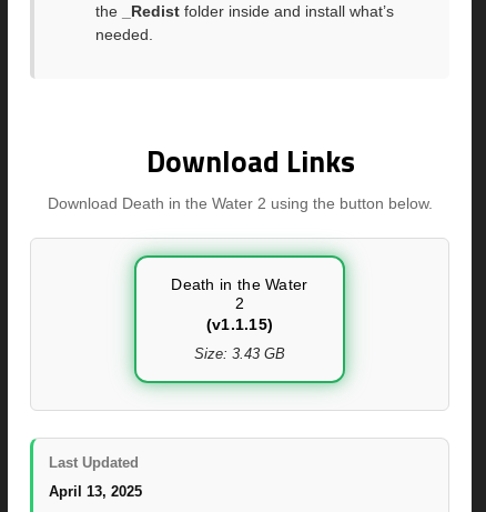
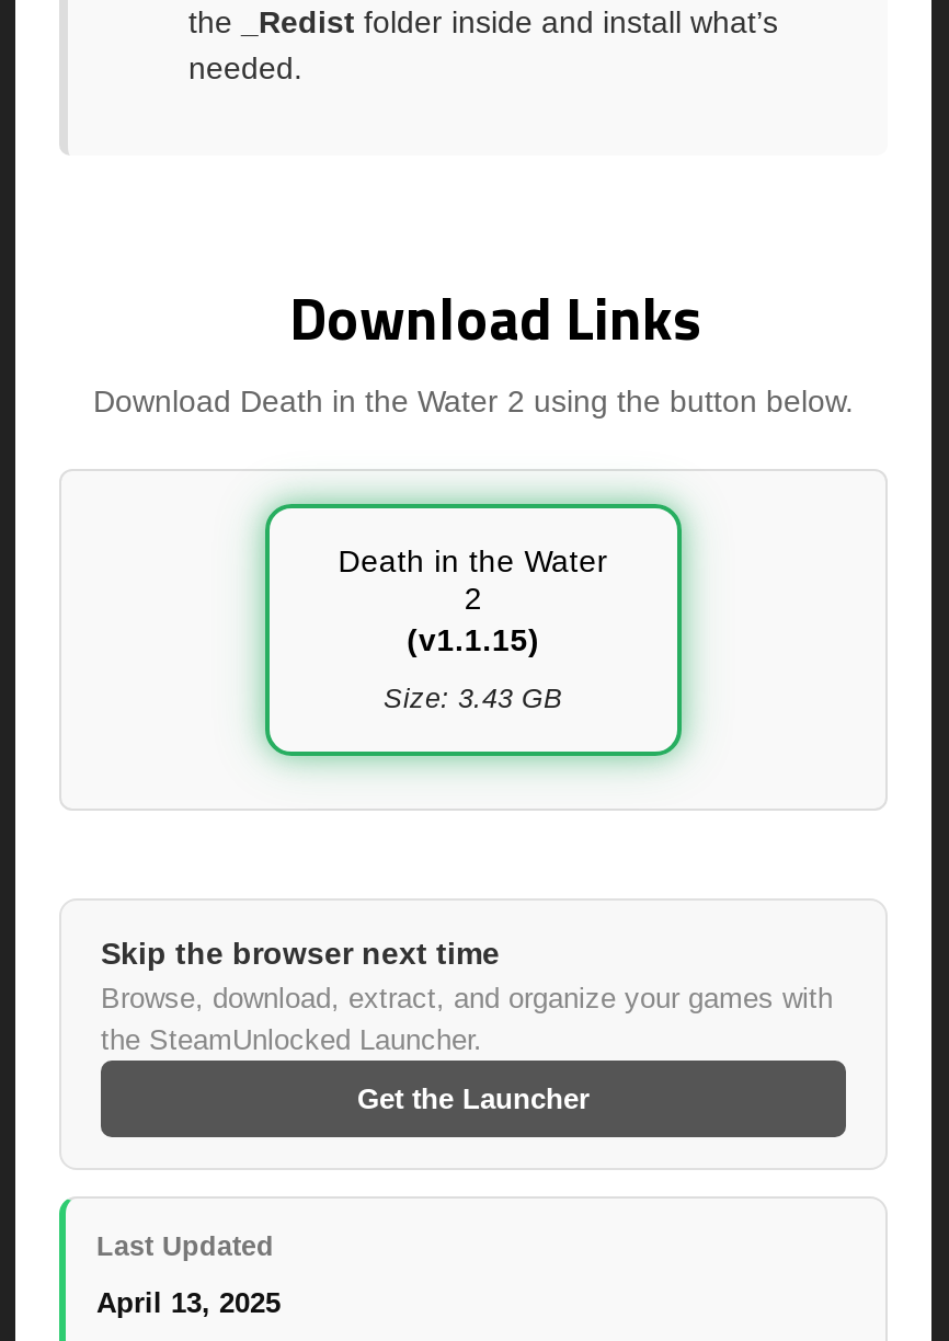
+ Skip the browser next time
+ Browse, download, extract, and organize your games with
+ the SteamUnlocked Launcher.
+ Get the Launcher
